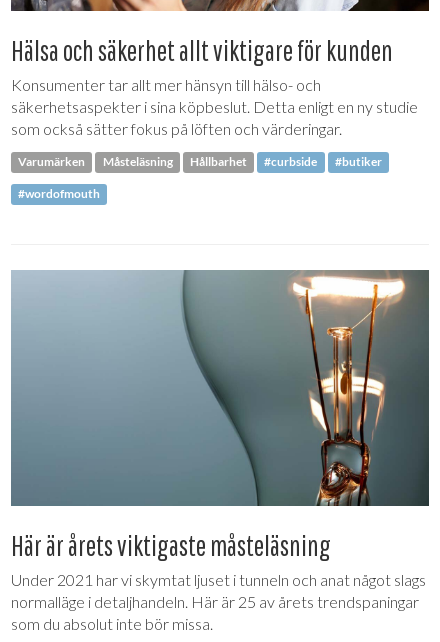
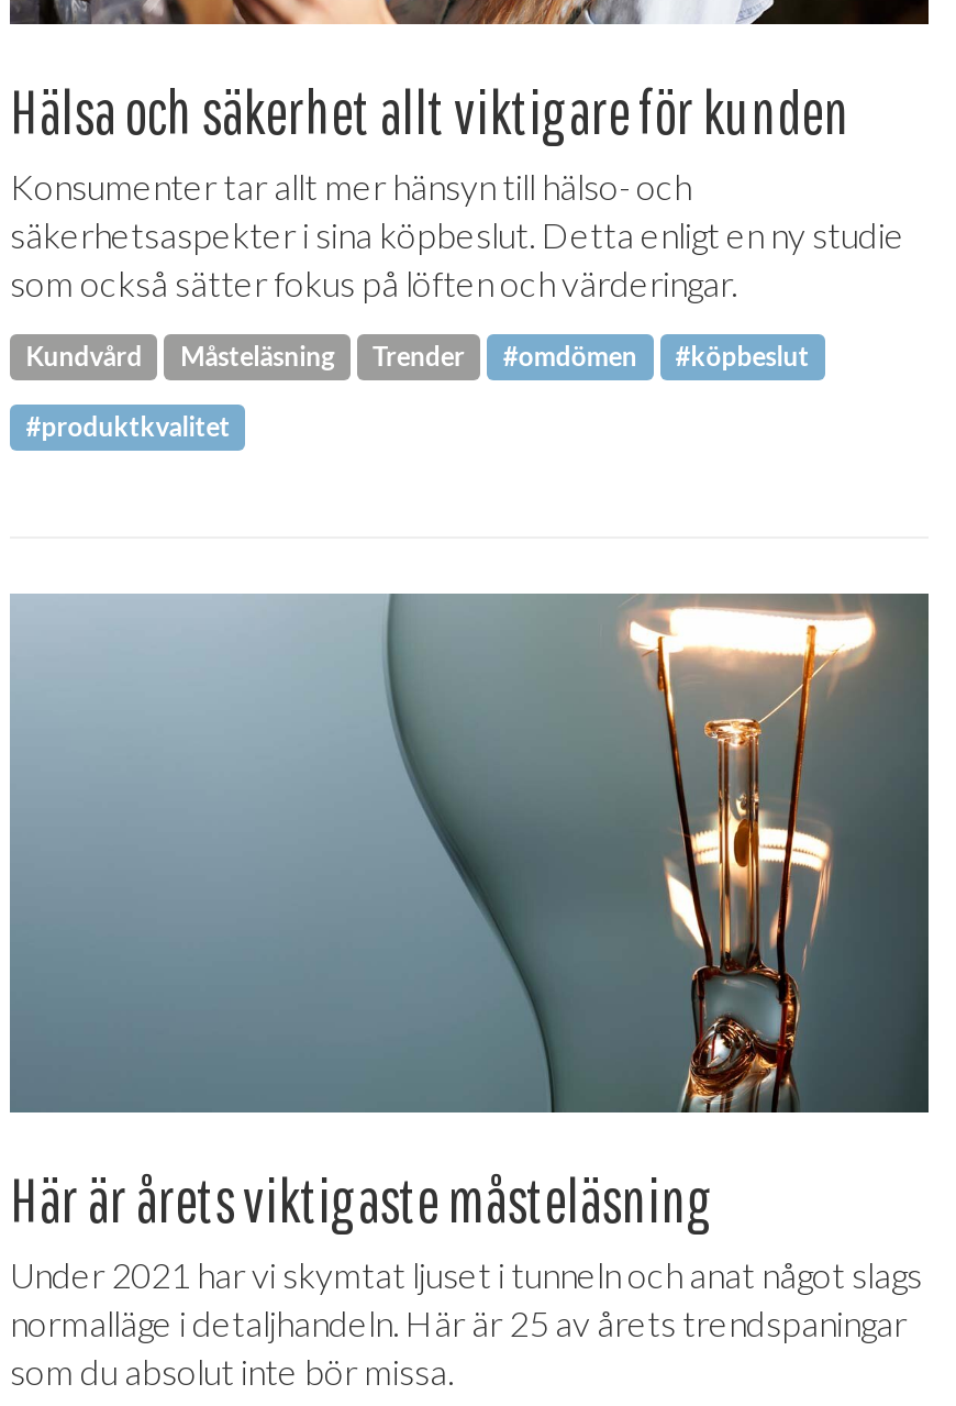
- Varumärken
+ Kundvård

- Hållbarhet
- #curbside
- #butiker
+ Trender
+ #omdömen
+ #köpbeslut

- #wordofmouth
+ #produktkvalitet
